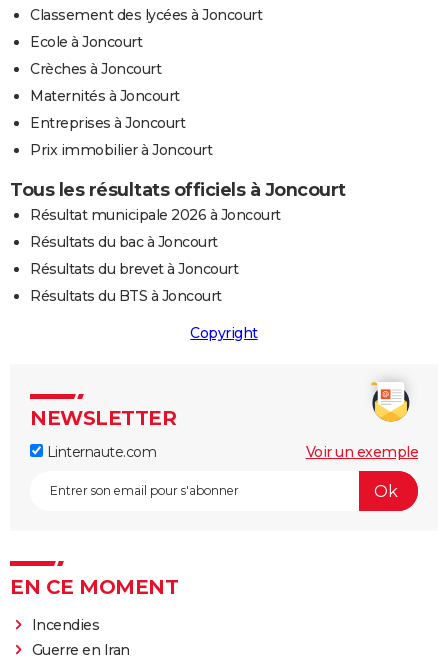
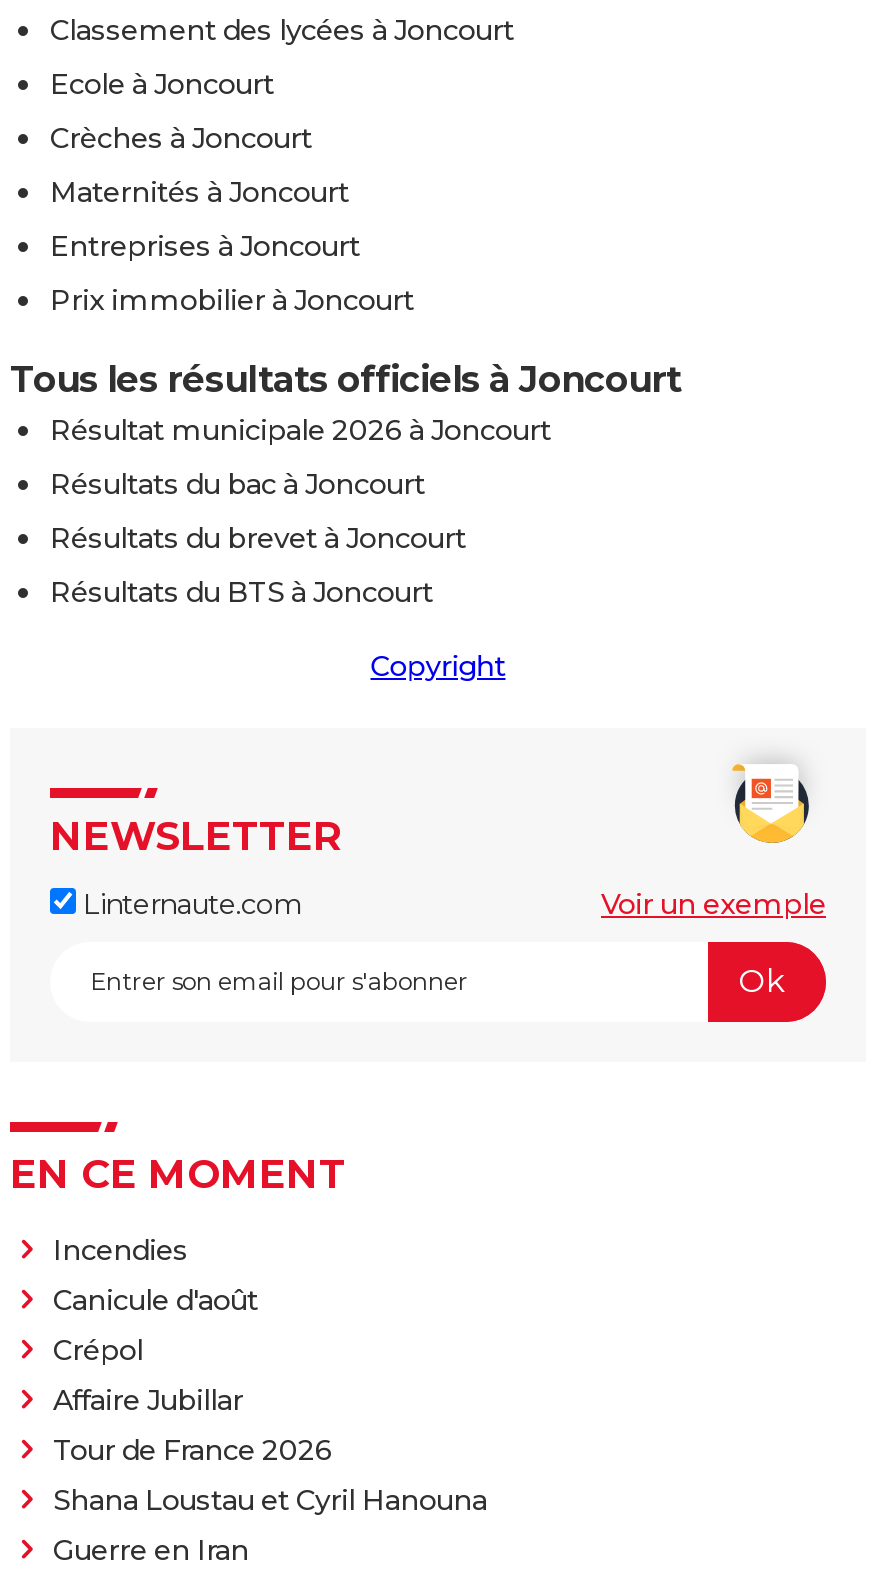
+ Canicule d'août
+ Crépol
+ Affaire Jubillar
+ Tour de France 2026
+ Shana Loustau et Cyril Hanouna
